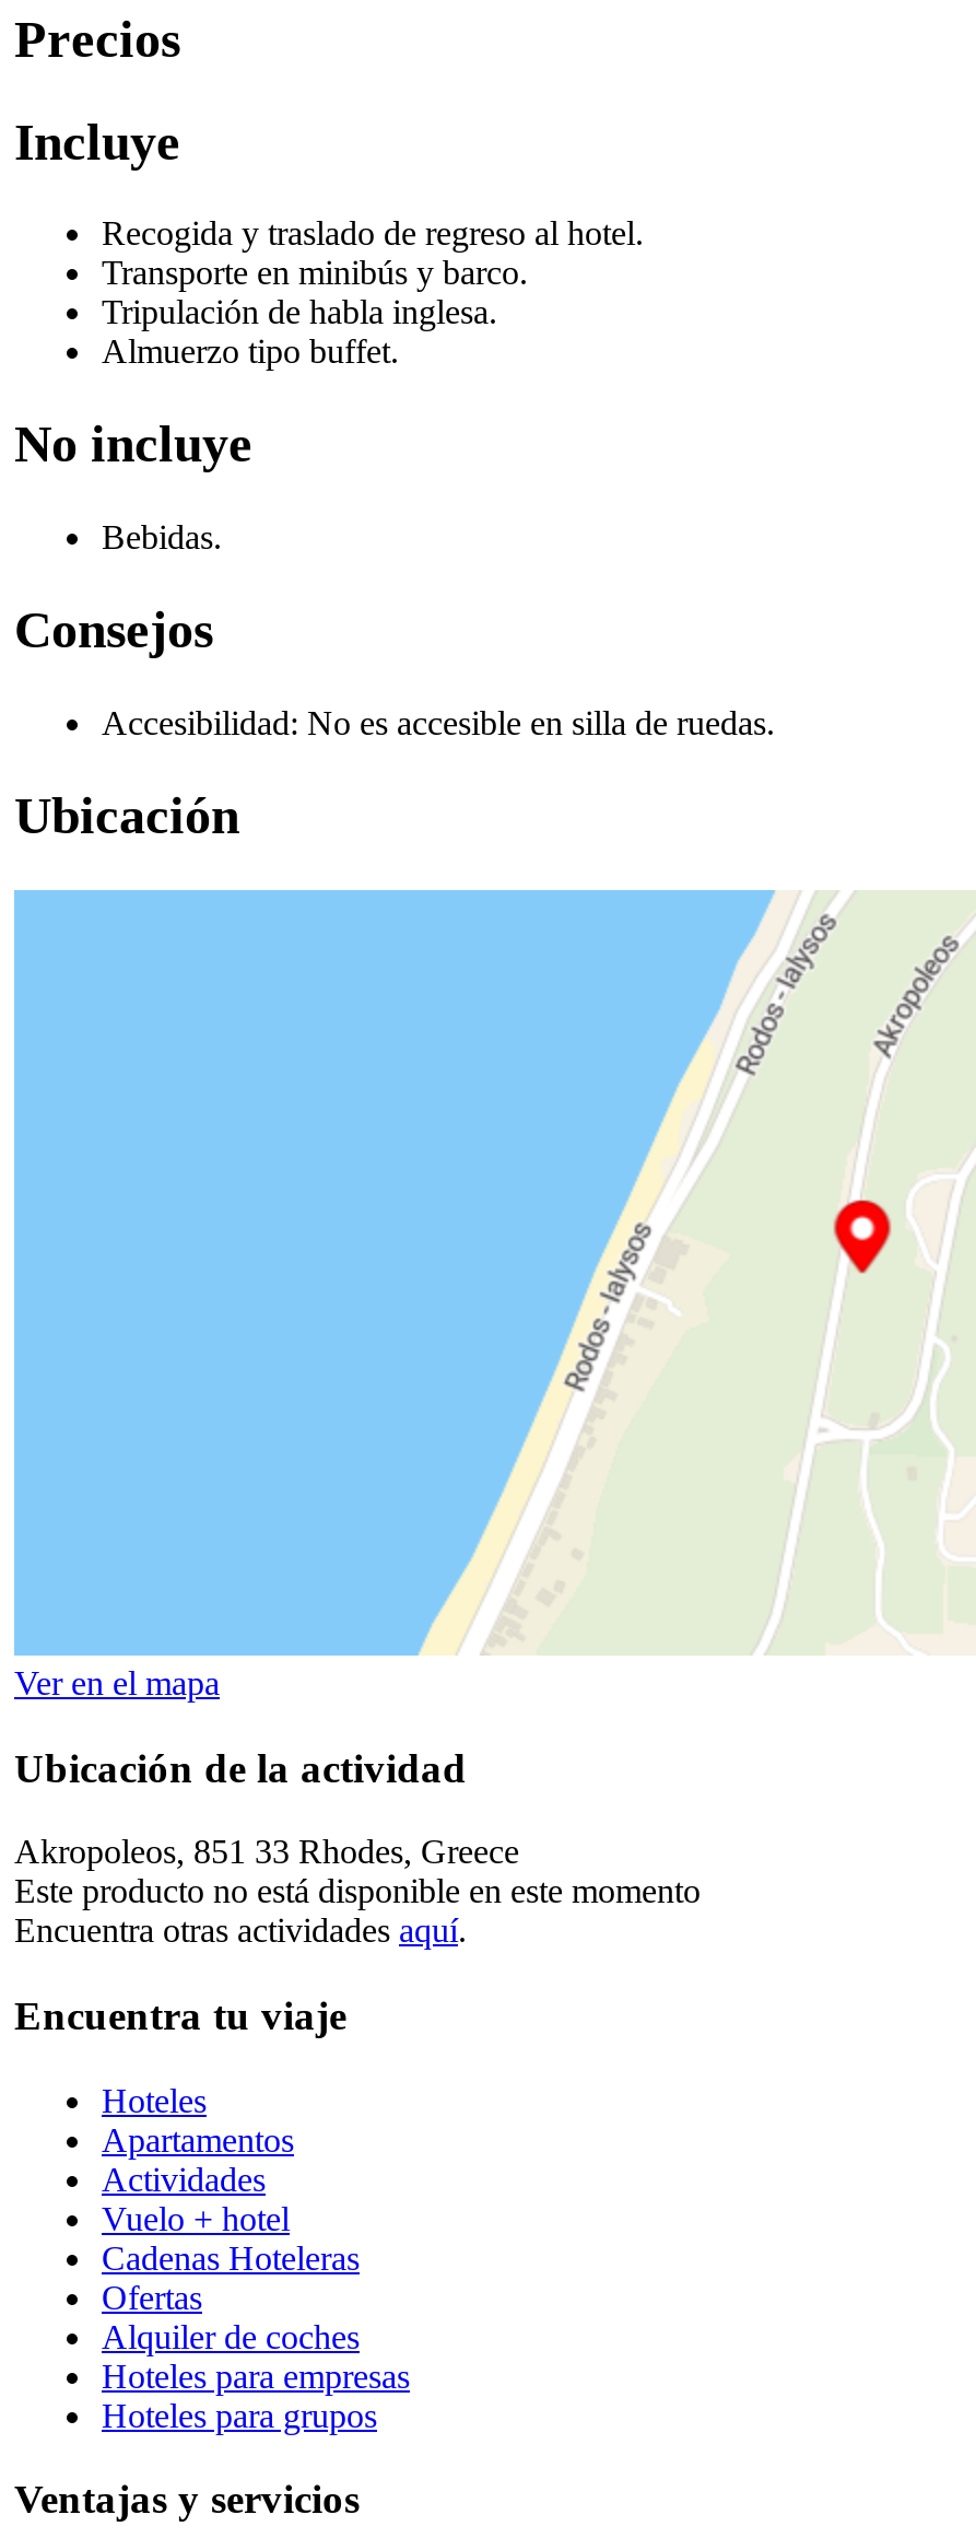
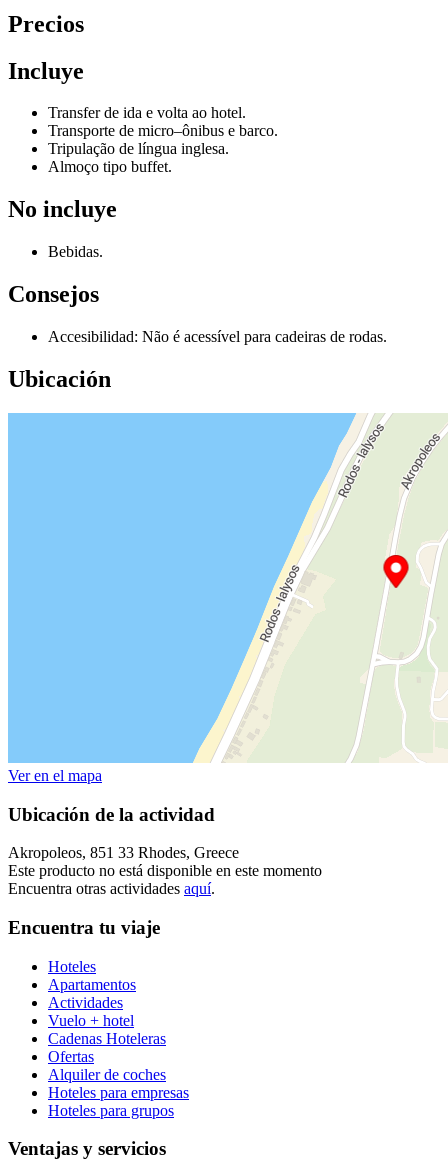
- Recogida y traslado de regreso al hotel.
+ Transfer de ida e volta ao hotel.

- Transporte en minibús y barco.
+ Transporte de micro–ônibus e barco.

- Tripulación de habla inglesa.
+ Tripulação de língua inglesa.

- Almuerzo tipo buffet.
+ Almoço tipo buffet.

- Accesibilidad: No es accesible en silla de ruedas.
+ Accesibilidad: Não é acessível para cadeiras de rodas.
